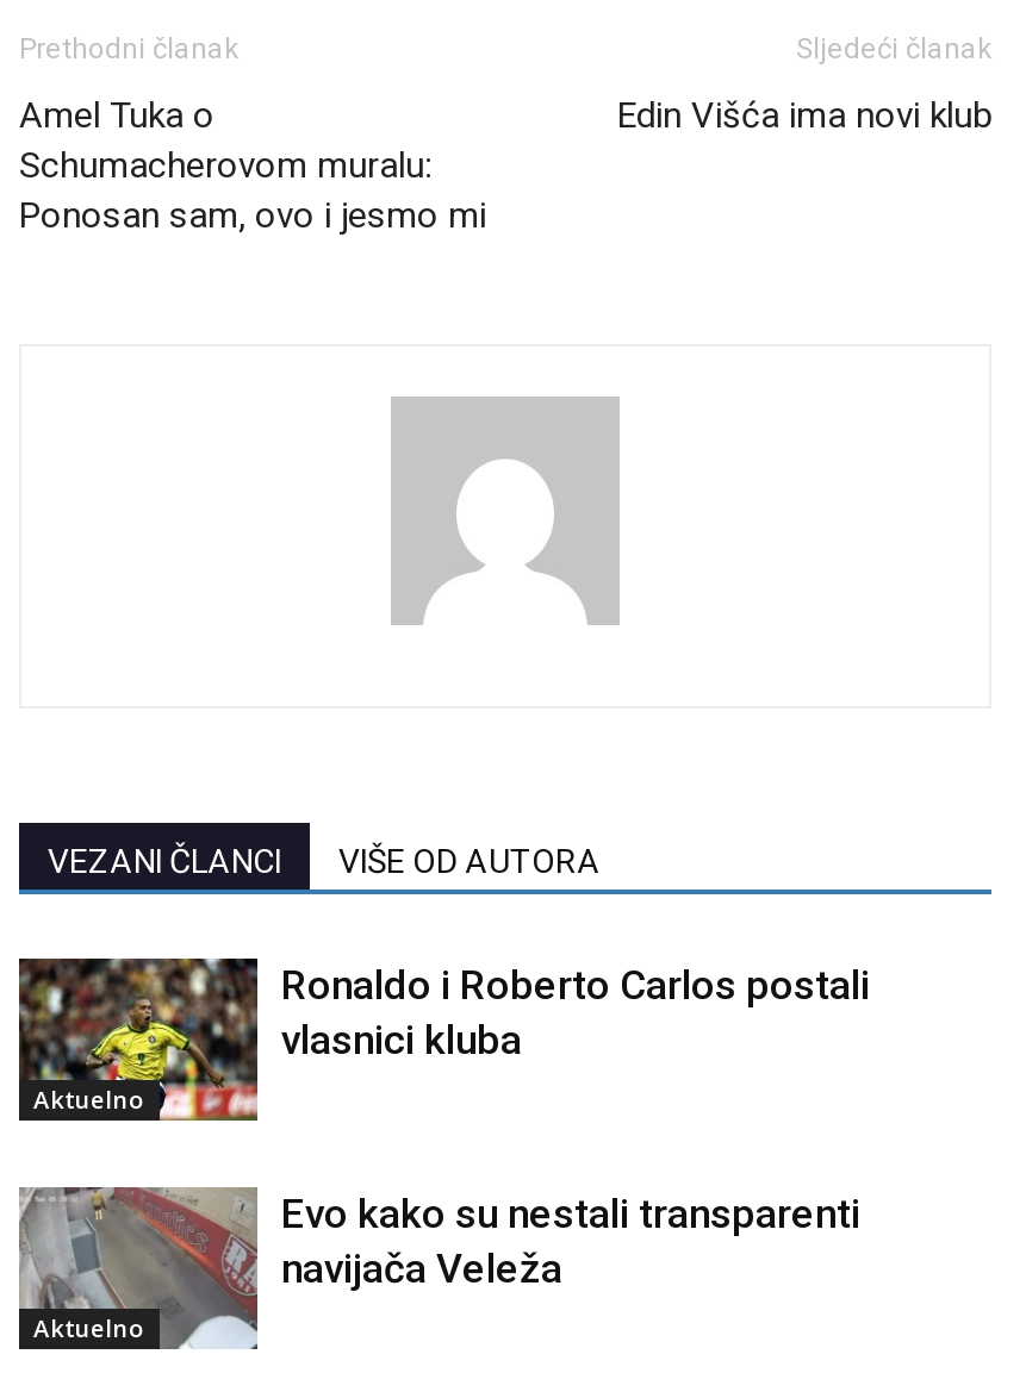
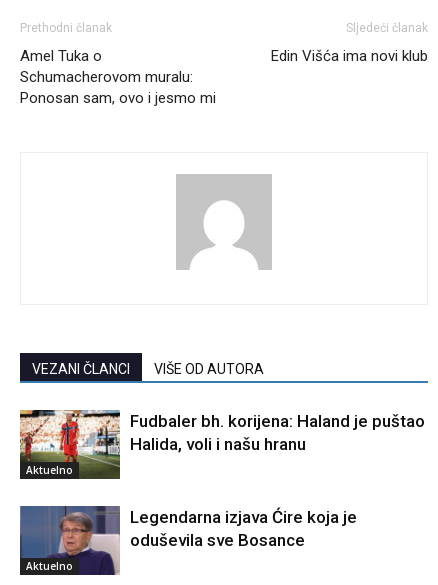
- [image]
- Ronaldo i Roberto Carlos postali
- vlasnici kluba
+ [image]
+ Fudbaler bh. korijena: Haland je puštao
+ Halida, voli i našu hranu

- [image]
- Evo kako su nestali transparenti
- navijača Veleža
+ [image]
+ Legendarna izjava Ćire koja je
+ oduševila sve Bosance
